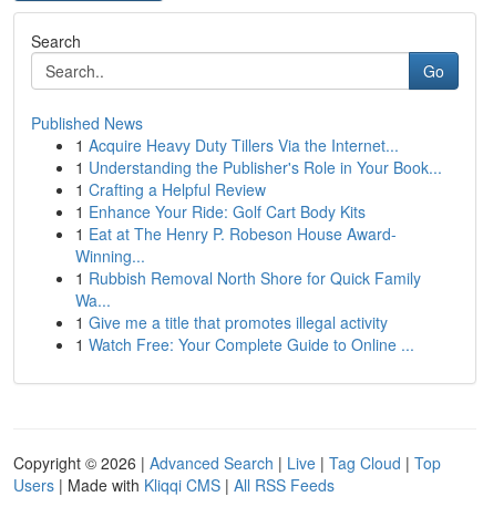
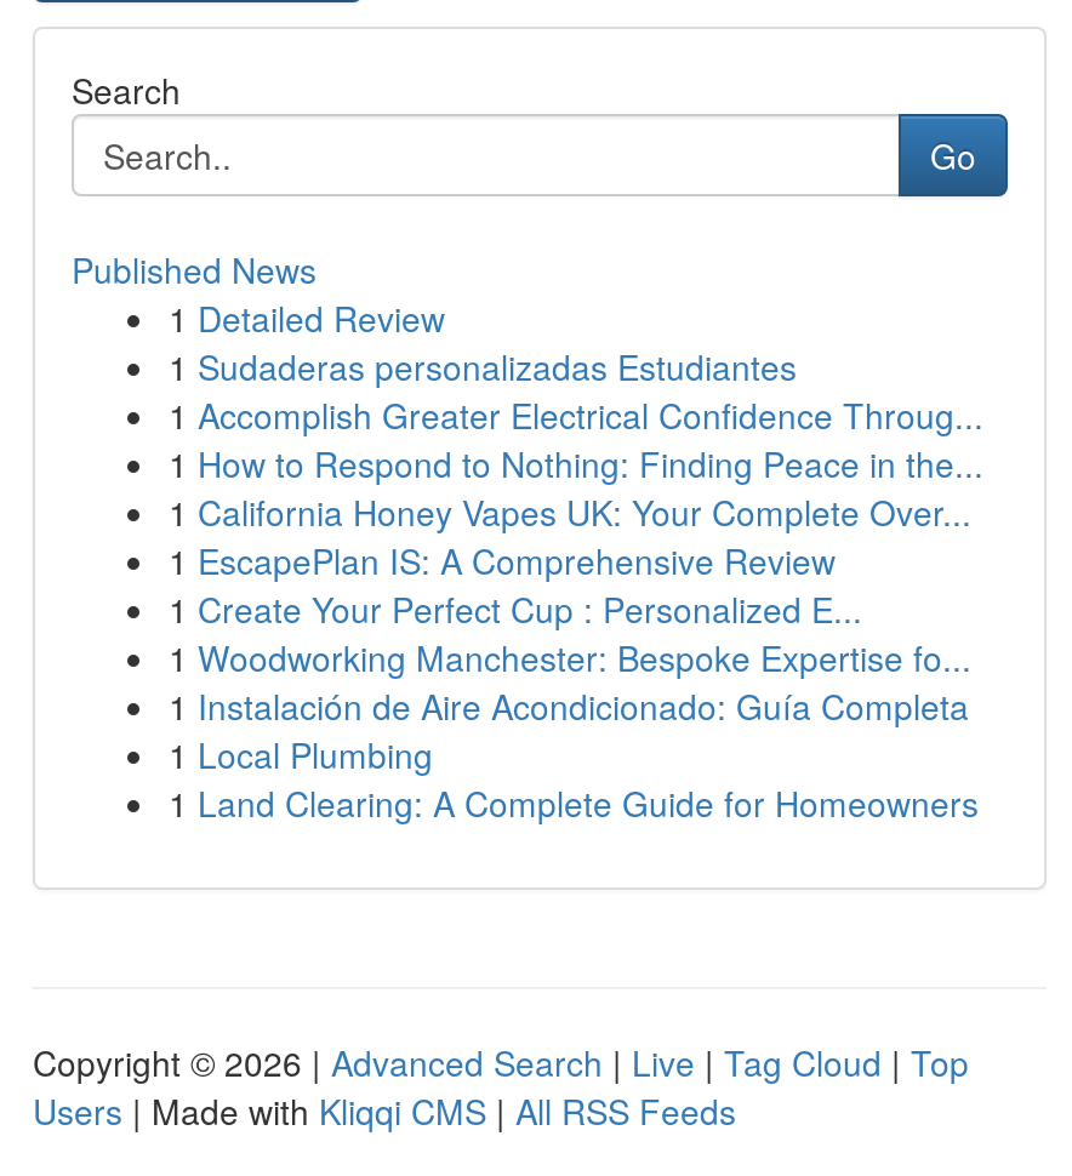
- 1 Acquire Heavy Duty Tillers Via the Internet...
- 1 Understanding the Publisher's Role in Your Book...
- 1 Crafting a Helpful Review
- 1 Enhance Your Ride: Golf Cart Body Kits
- 1 Eat at The Henry P. Robeson House Award-
- Winning...
- 1 Rubbish Removal North Shore for Quick Family
- Wa...
- 1 Give me a title that promotes illegal activity
- 1 Watch Free: Your Complete Guide to Online ...
+ 1 Detailed Review
+ 1 Sudaderas personalizadas Estudiantes
+ 1 Accomplish Greater Electrical Confidence Throug...
+ 1 How to Respond to Nothing: Finding Peace in the...
+ 1 California Honey Vapes UK: Your Complete Over...
+ 1 EscapePlan IS: A Comprehensive Review
+ 1 Create Your Perfect Cup : Personalized E...
+ 1 Woodworking Manchester: Bespoke Expertise fo...
+ 1 Instalación de Aire Acondicionado: Guía Completa
+ 1 Local Plumbing
+ 1 Land Clearing: A Complete Guide for Homeowners
